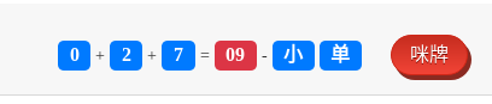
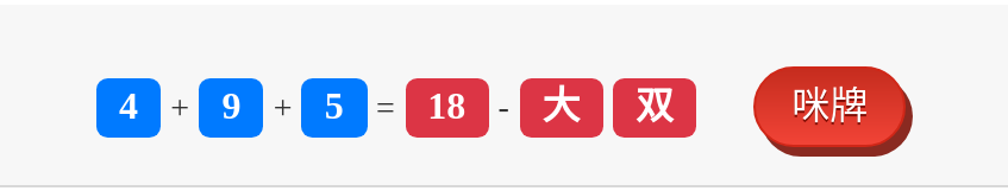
- 0
+ 4

- 2
+ 9

- 7
+ 5

- 09
+ 18

- 小
- 单
+ 大
+ 双
